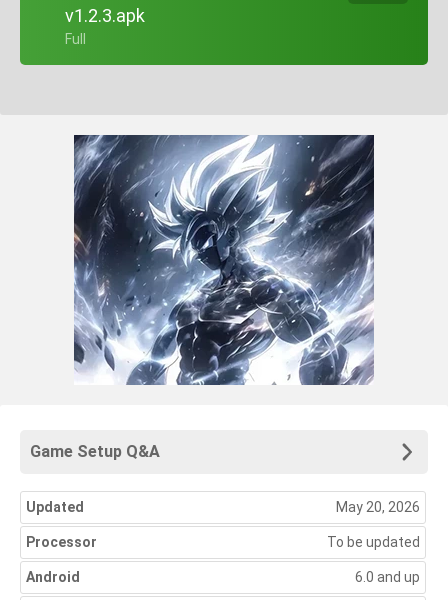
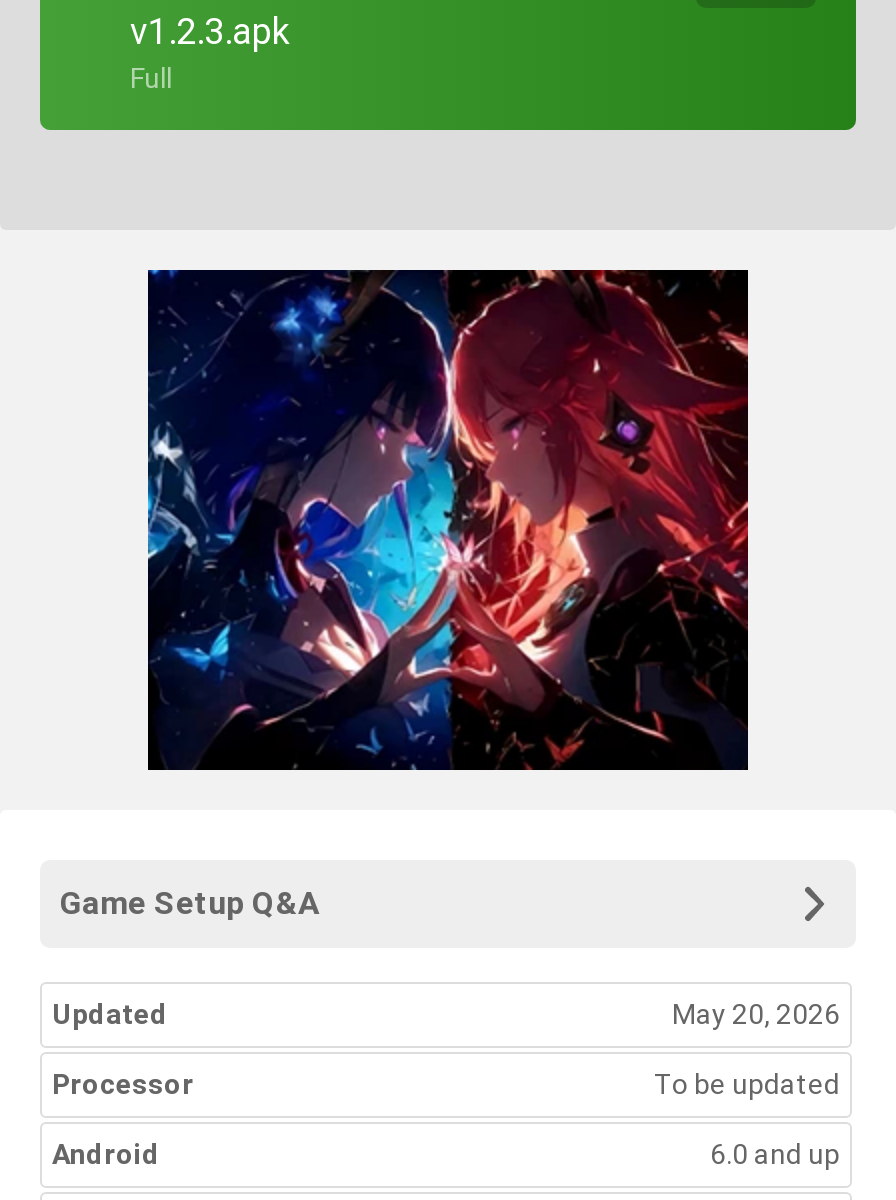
- [image]
+ [image]
